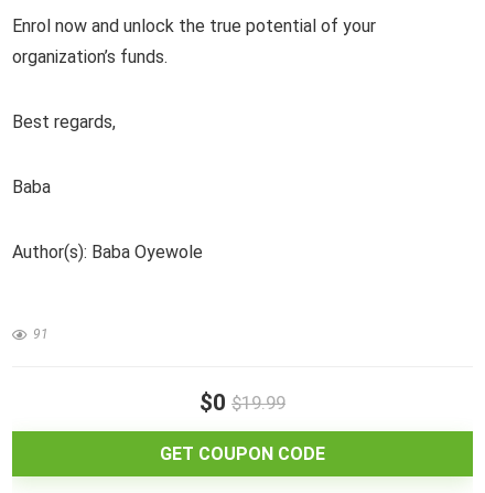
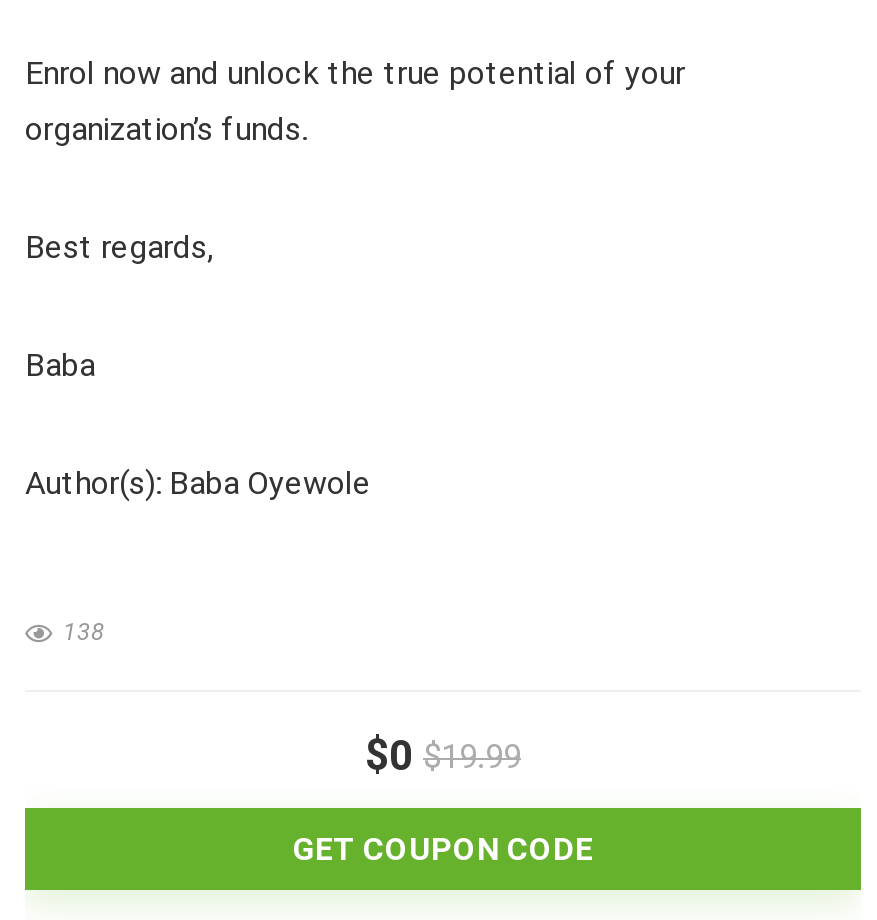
- 91
+ 138
